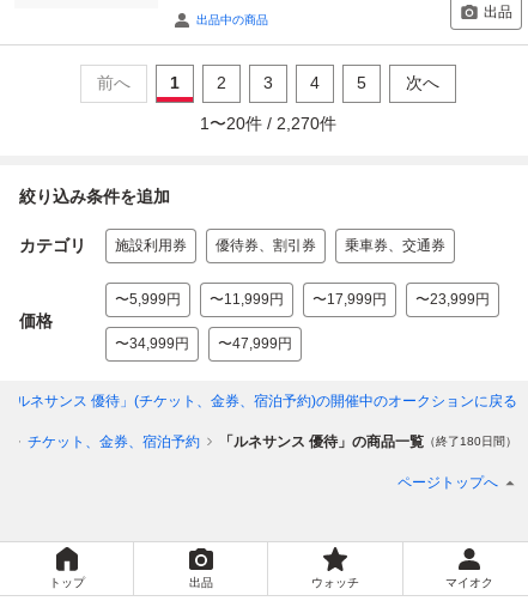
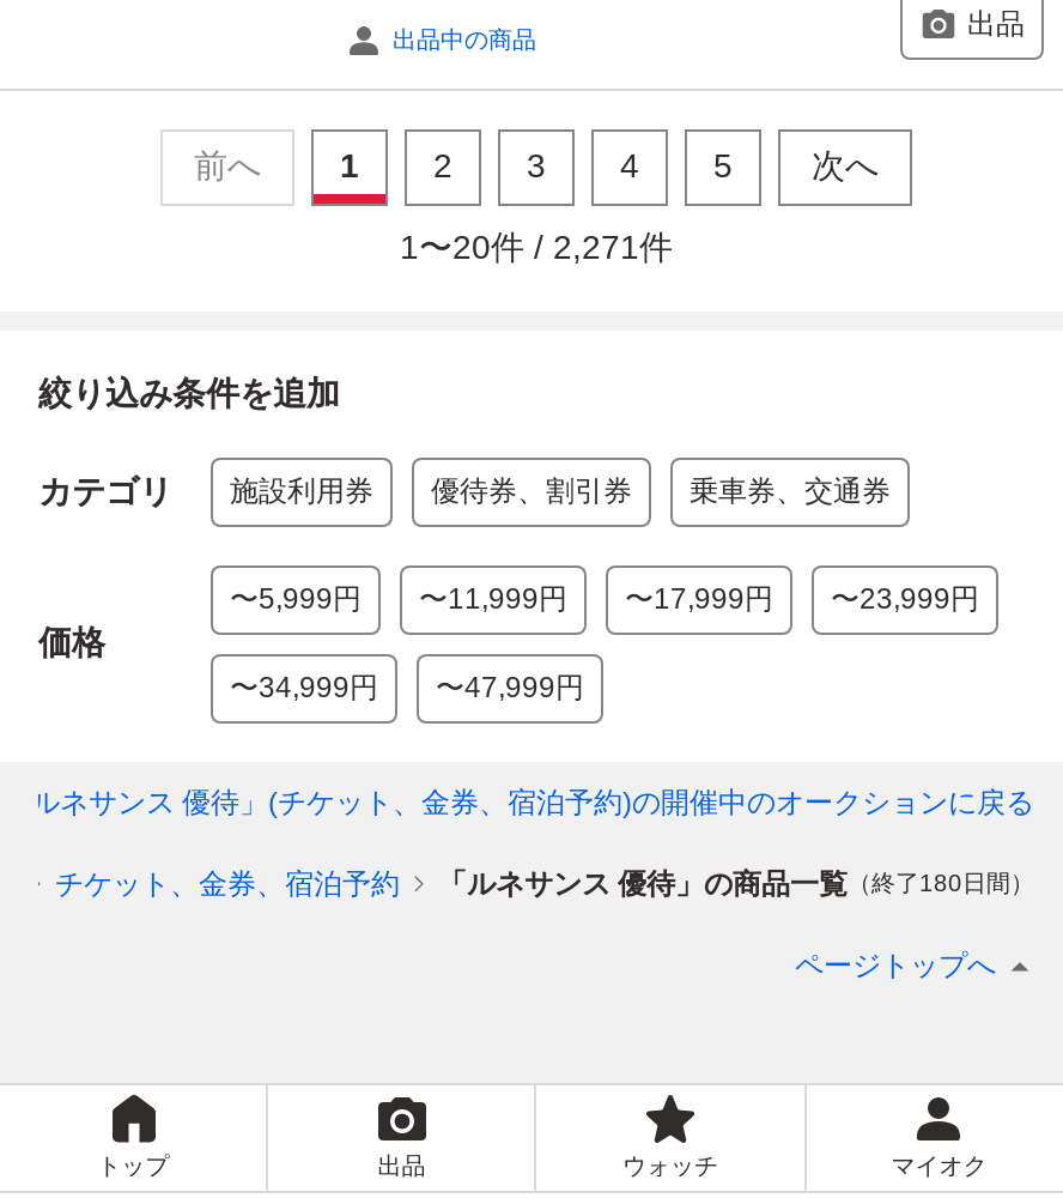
- 1〜20件 / 2,270件
+ 1〜20件 / 2,271件
